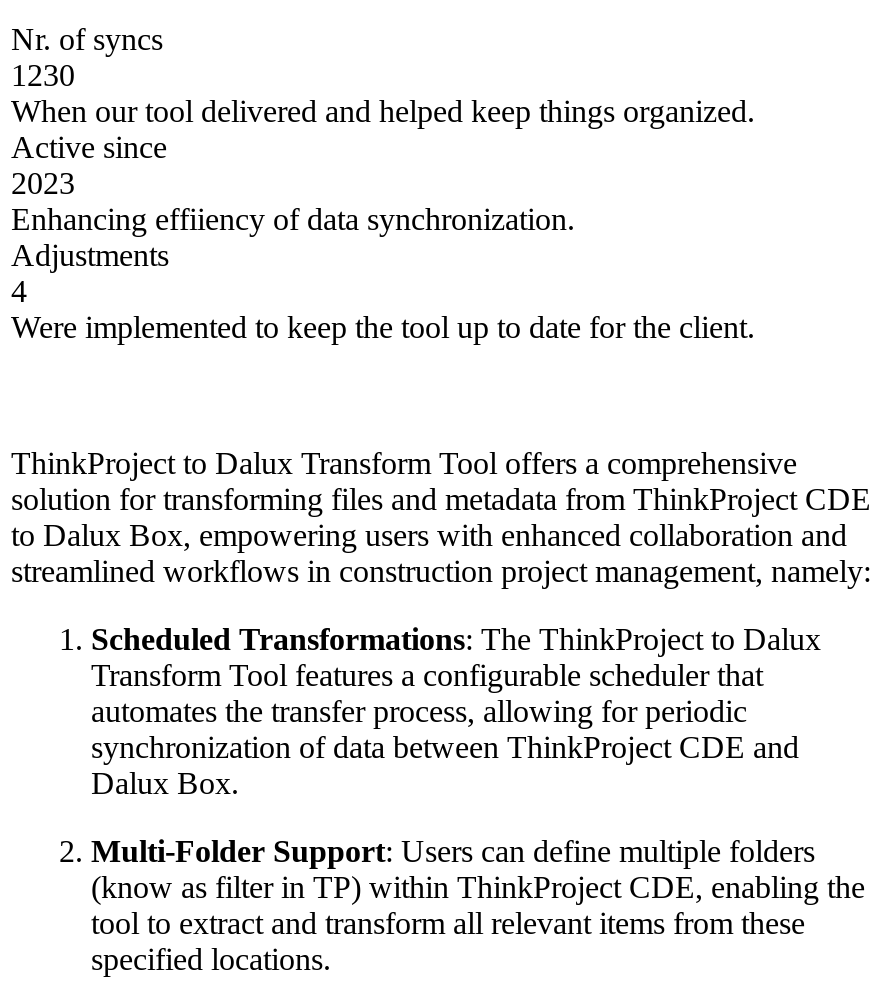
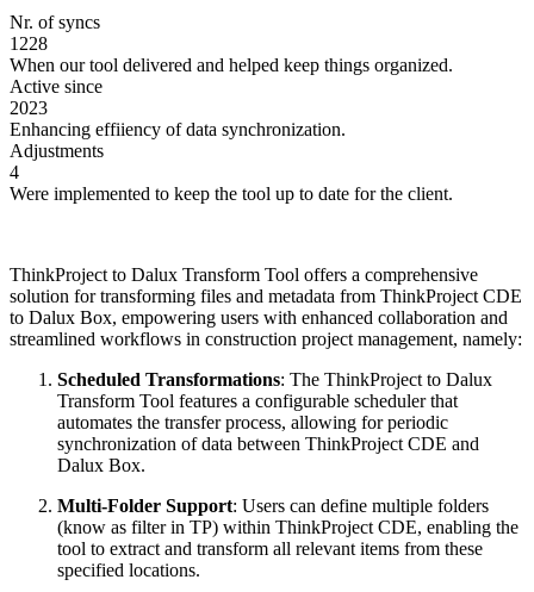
- 1230
+ 1228
